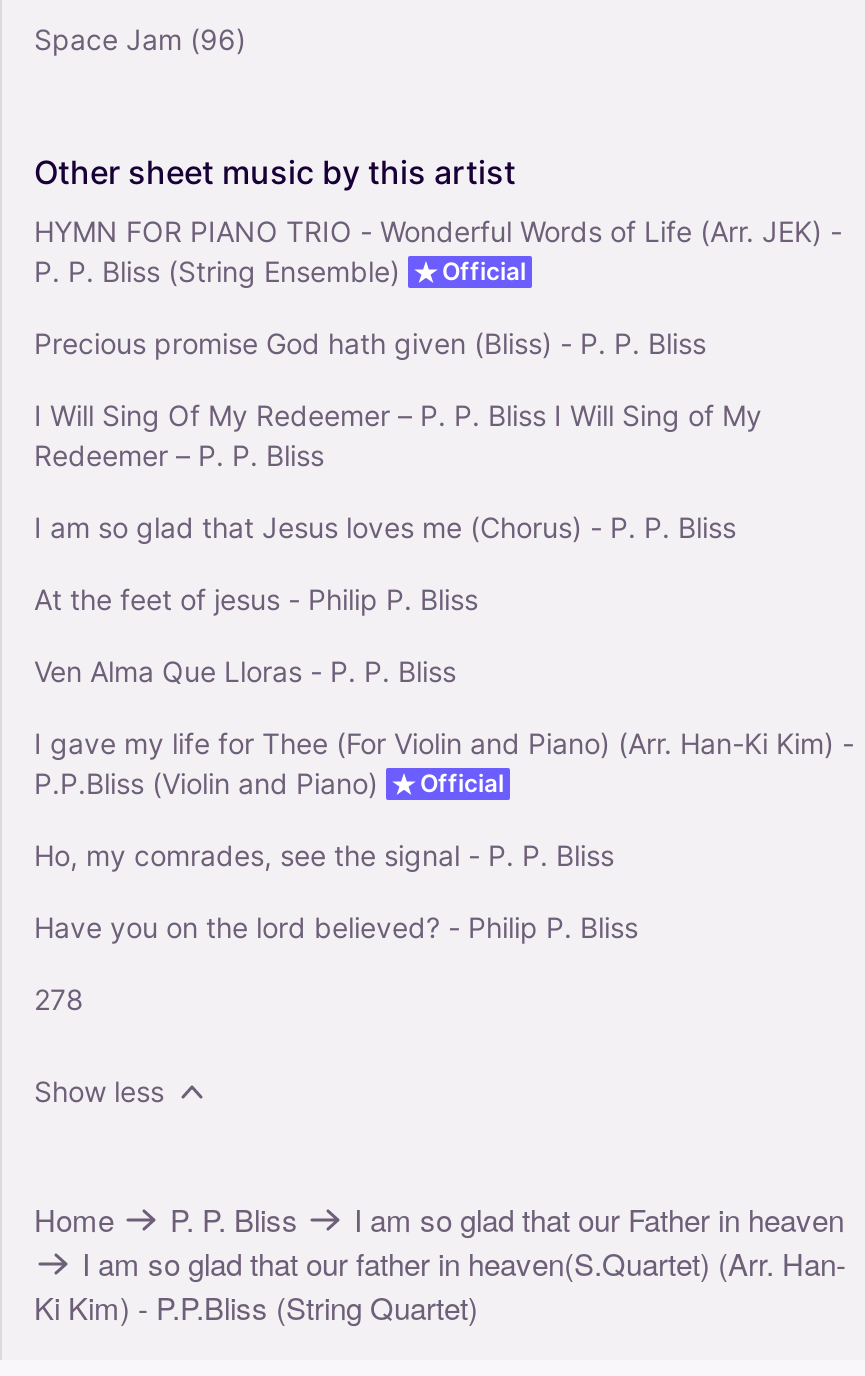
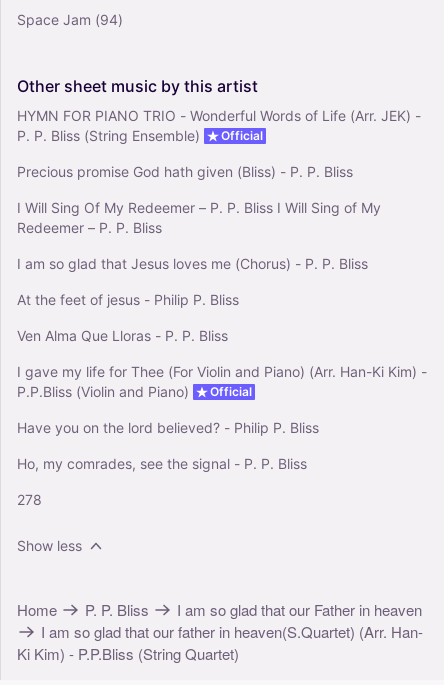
- Space Jam (96)
+ Space Jam (94)

moved down: Ho, my comrades, see the signal - P. P. Bliss

moved up: Have you on the lord believed? - Philip P. Bliss
